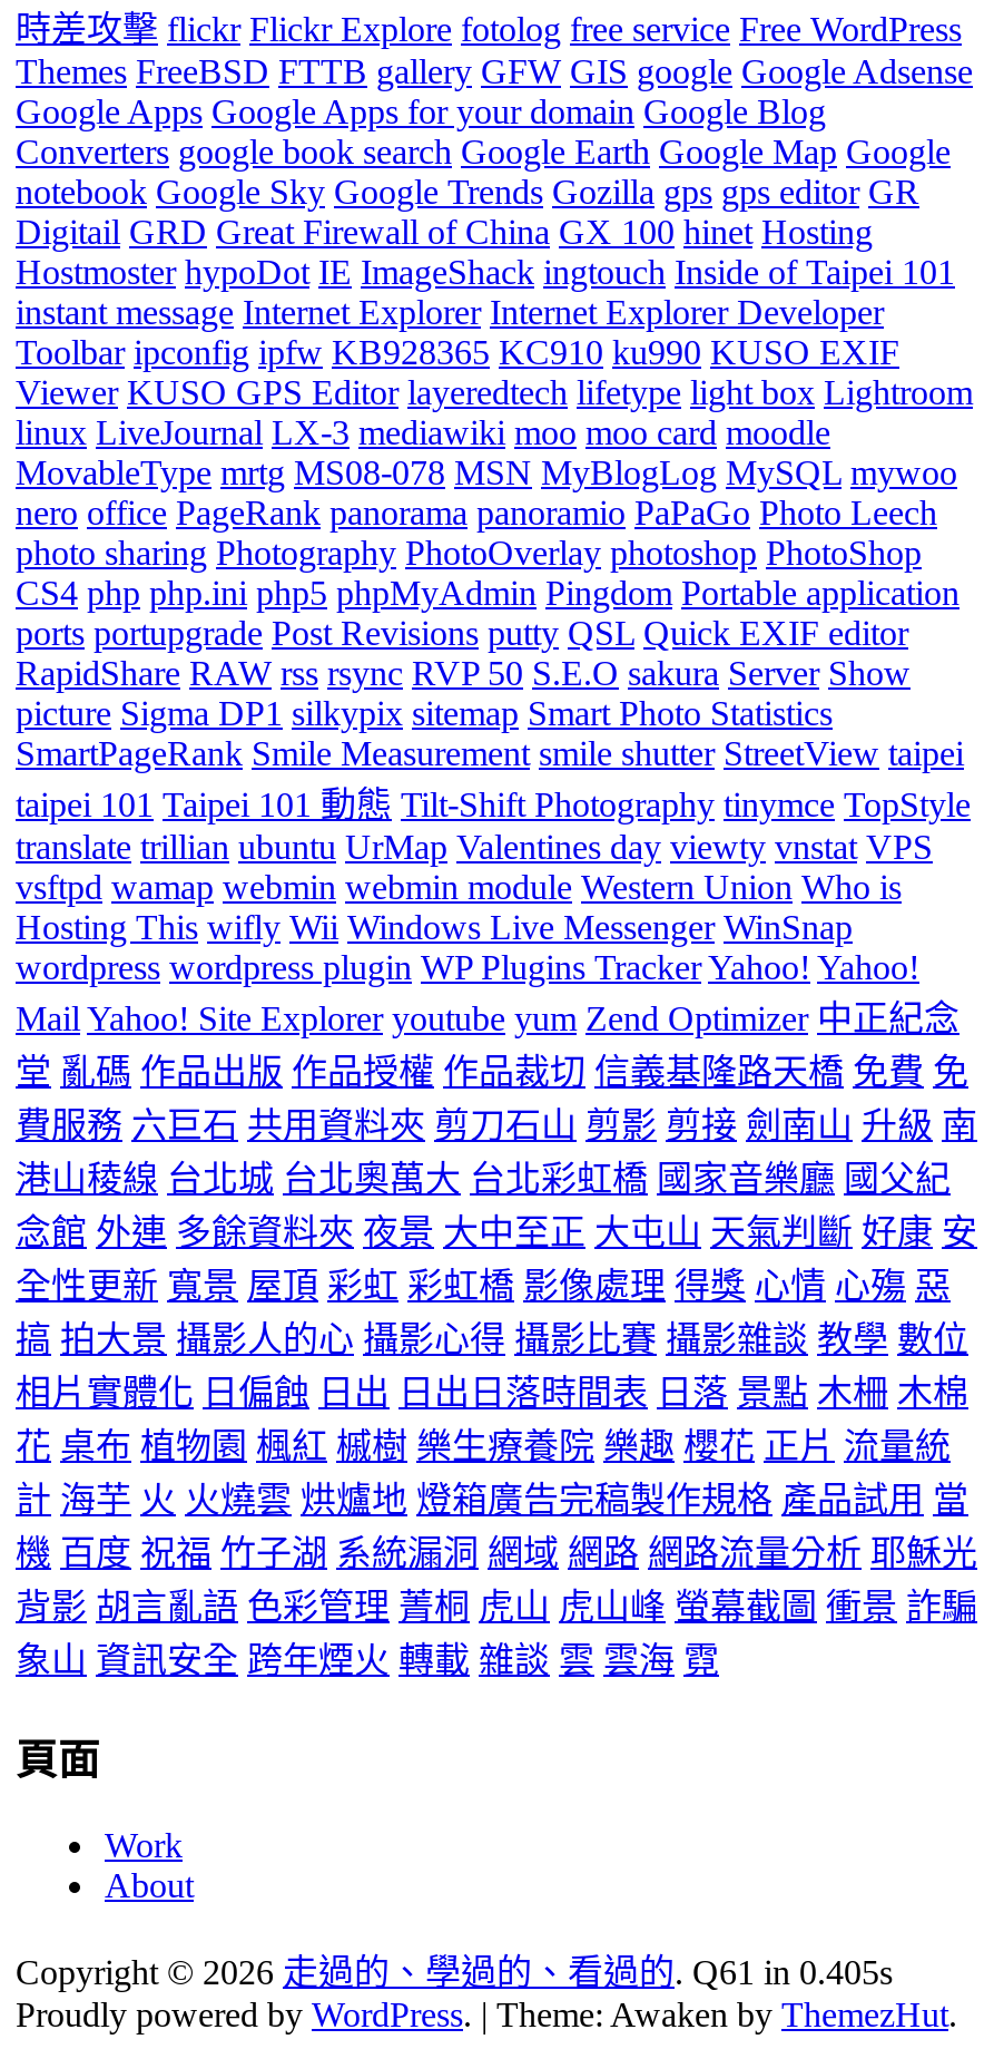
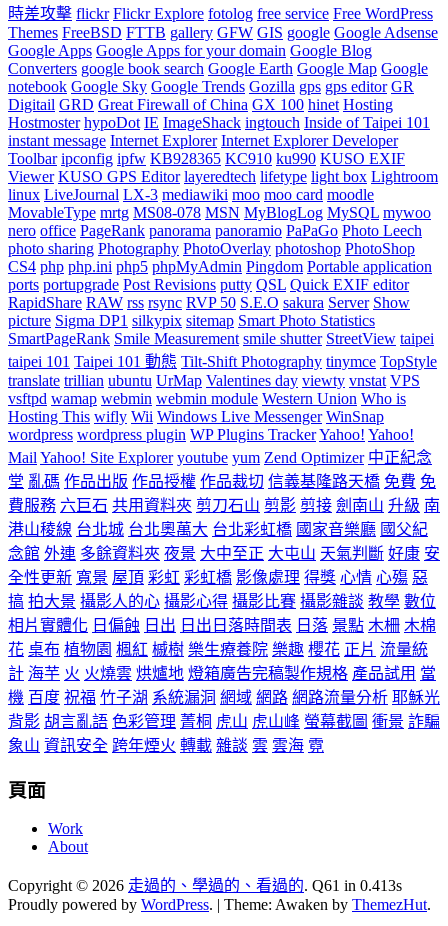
- Copyright © 2026走過的、學過的、看過的. Q61 in 0.405s
+ Copyright © 2026走過的、學過的、看過的. Q61 in 0.413s
